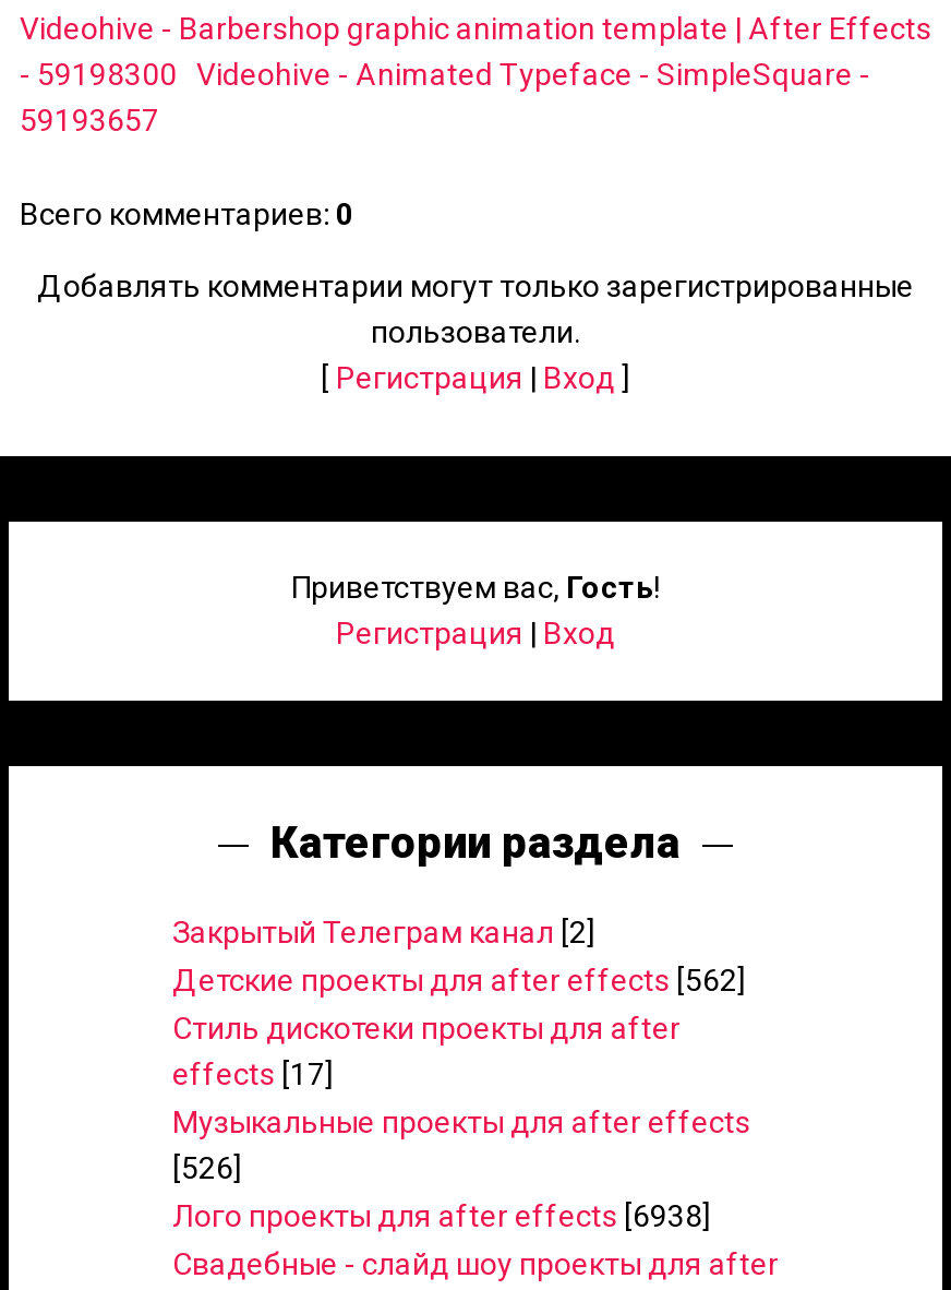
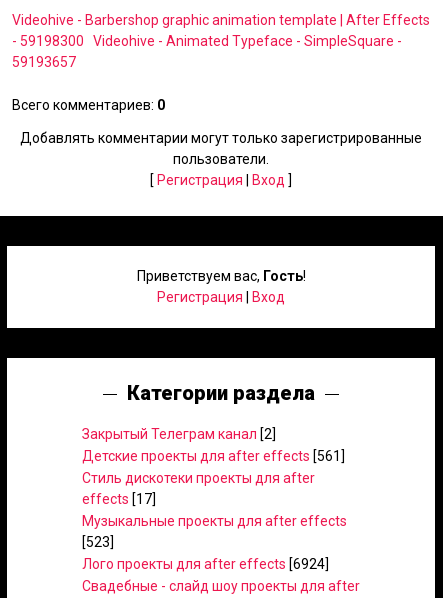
- Детские проекты для after effects [562]
+ Детские проекты для after effects [561]

- [526]
+ [523]

- Лого проекты для after effects [6938]
+ Лого проекты для after effects [6924]
